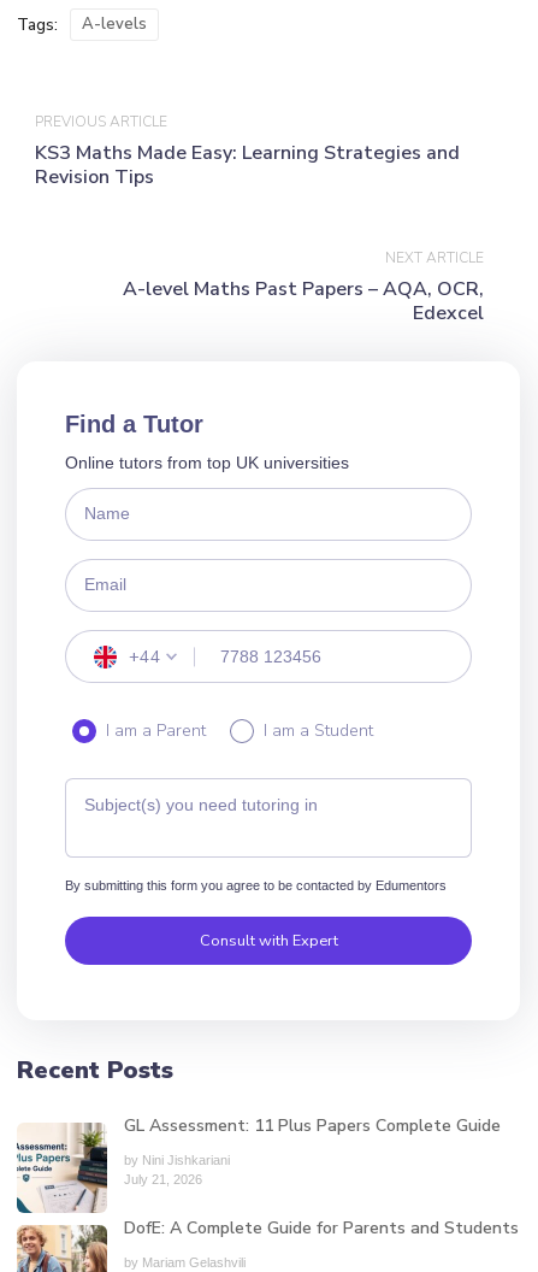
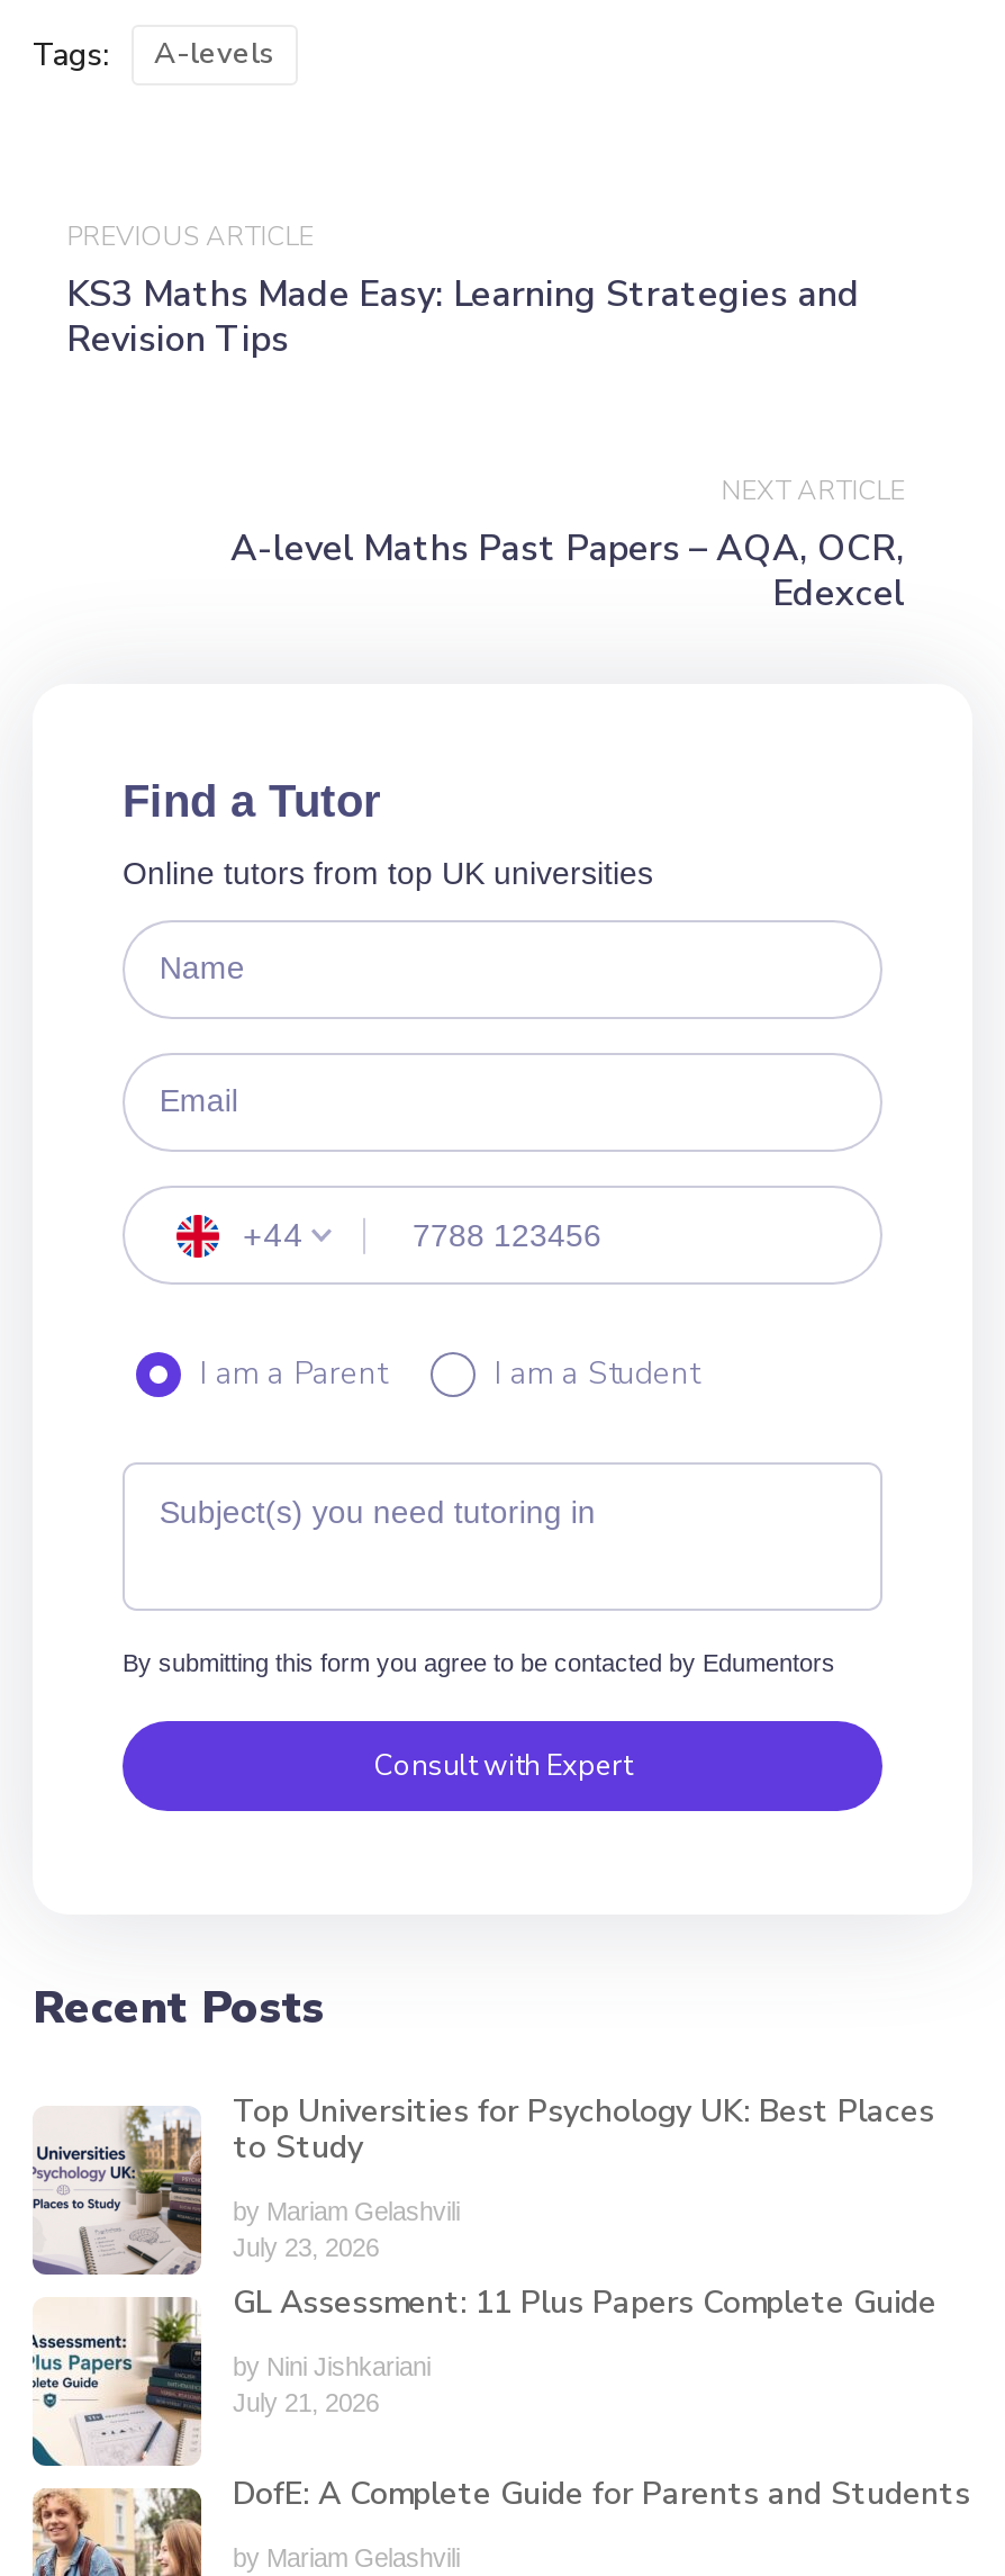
+ [image]
+ Top Universities for Psychology UK: Best Places
+ to Study
+ by Mariam Gelashvili
+ July 23, 2026
